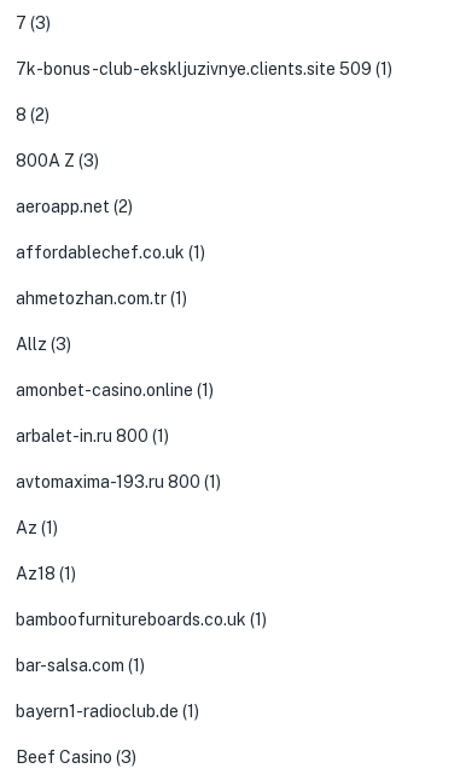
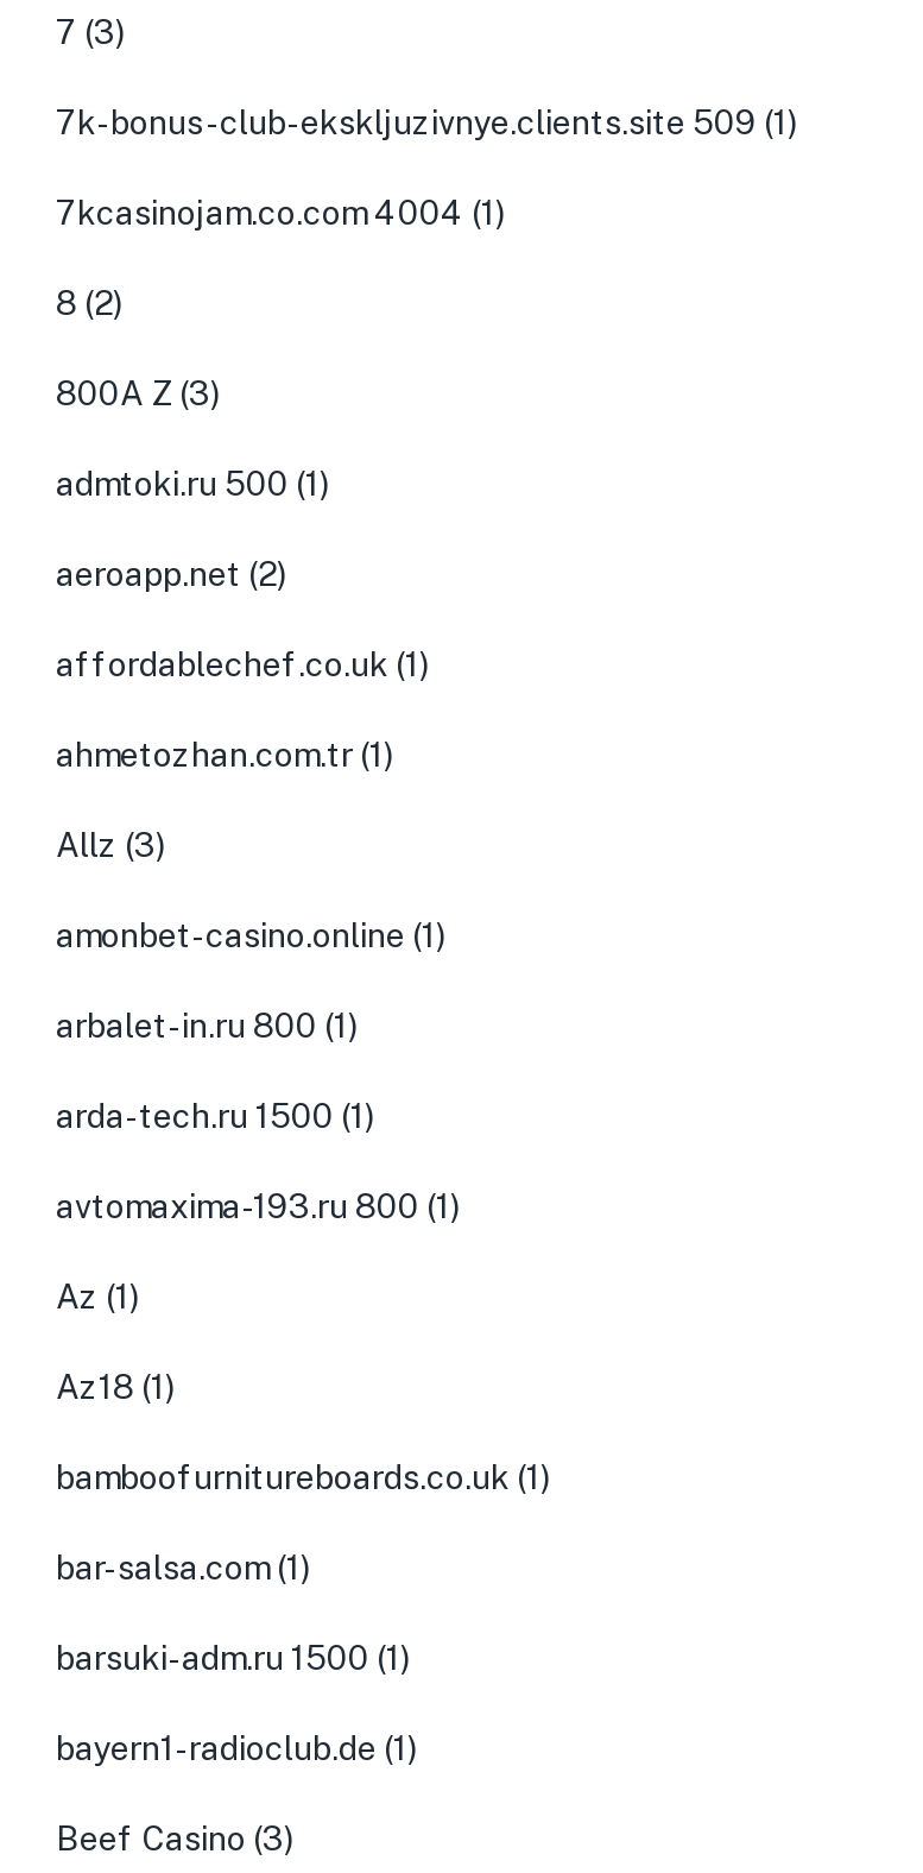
+ 7kcasinojam.co.com 4004 (1)

+ admtoki.ru 500 (1)

+ arda-tech.ru 1500 (1)

+ barsuki-adm.ru 1500 (1)
